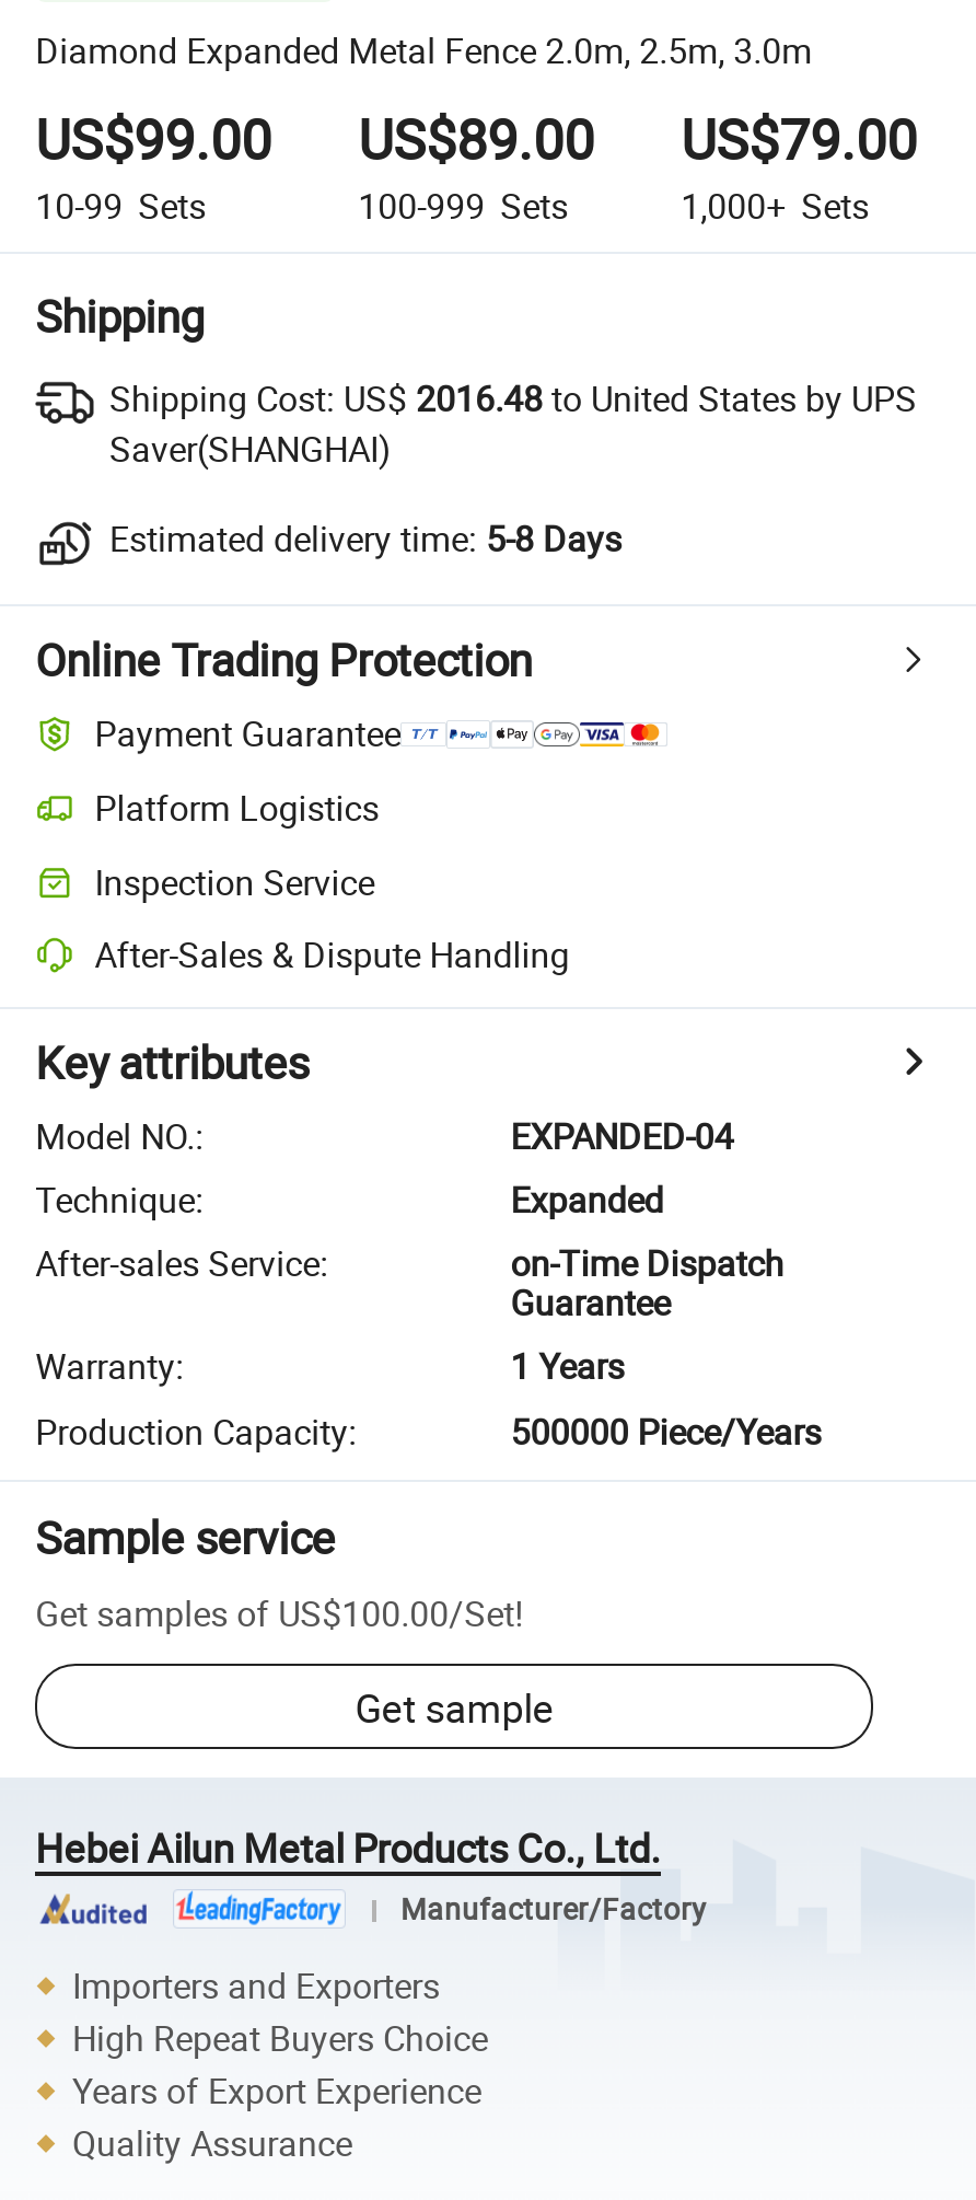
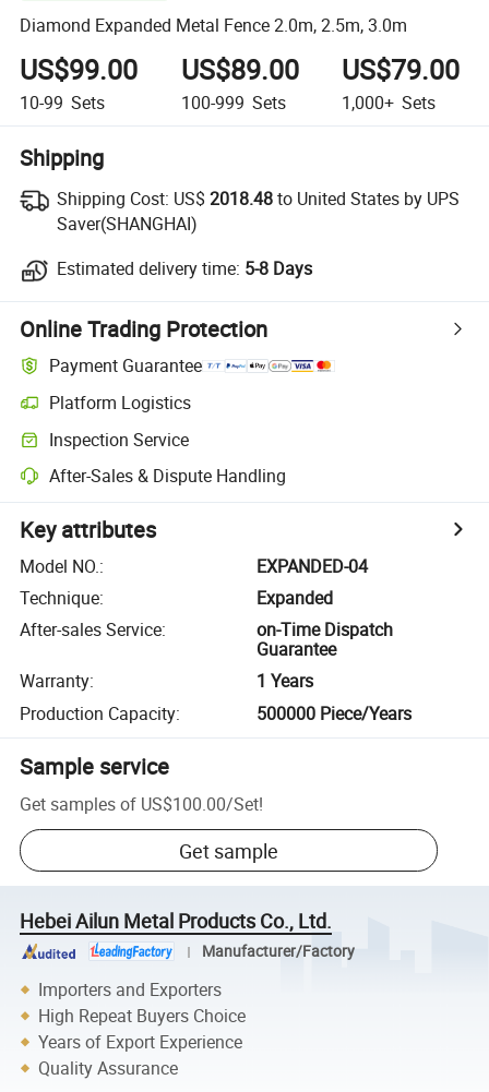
- Shipping Cost: US$2016.48 to United States by UPS
+ Shipping Cost: US$2018.48 to United States by UPS
